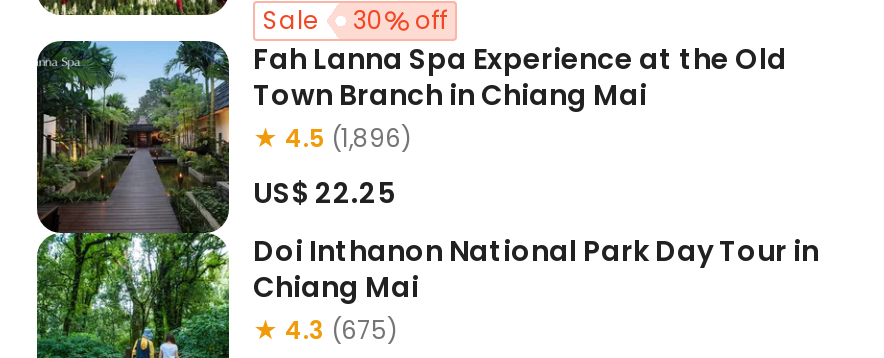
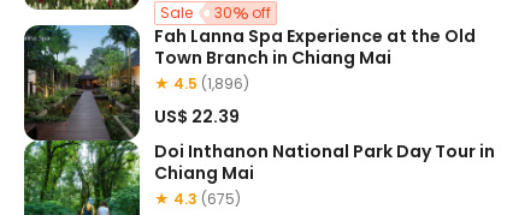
- US$ 22.25
+ US$ 22.39
